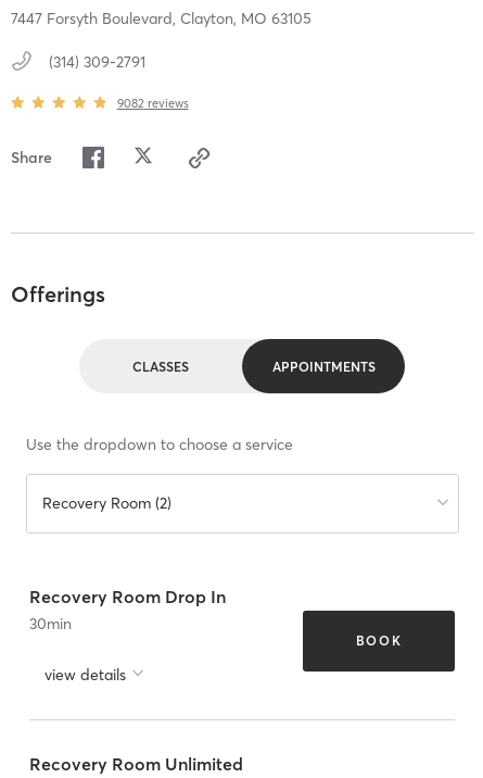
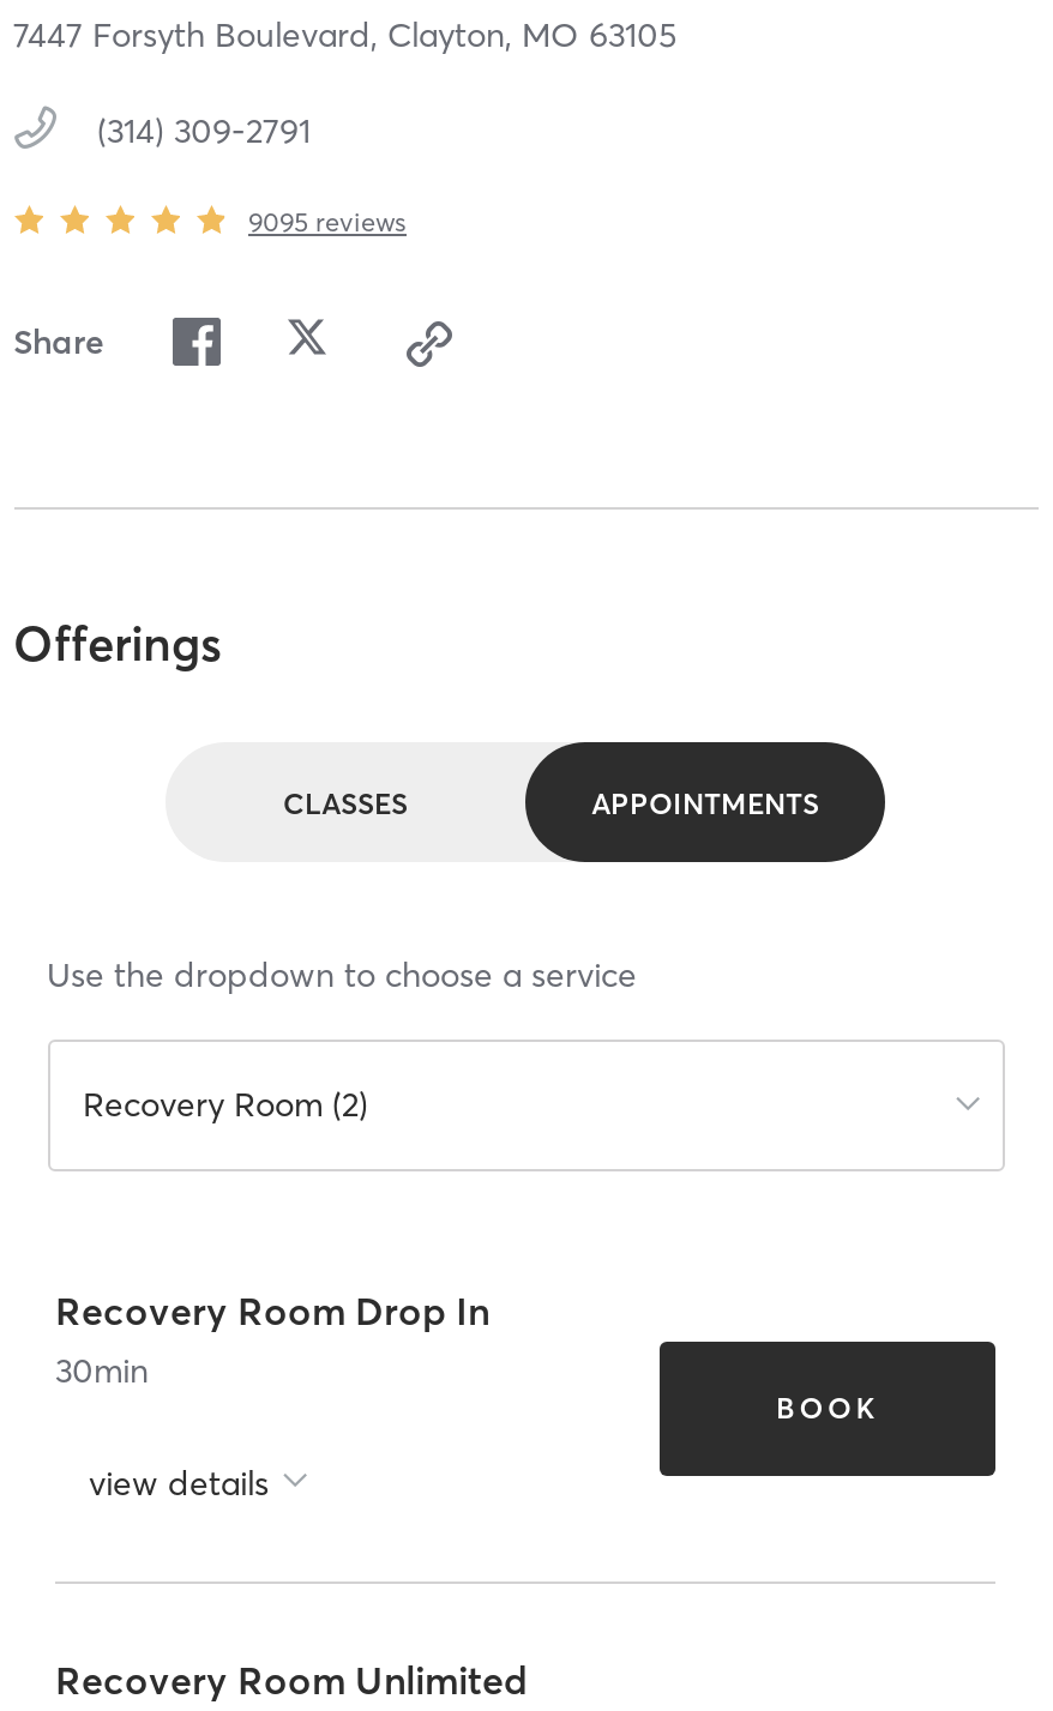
- 9082 reviews
+ 9095 reviews
